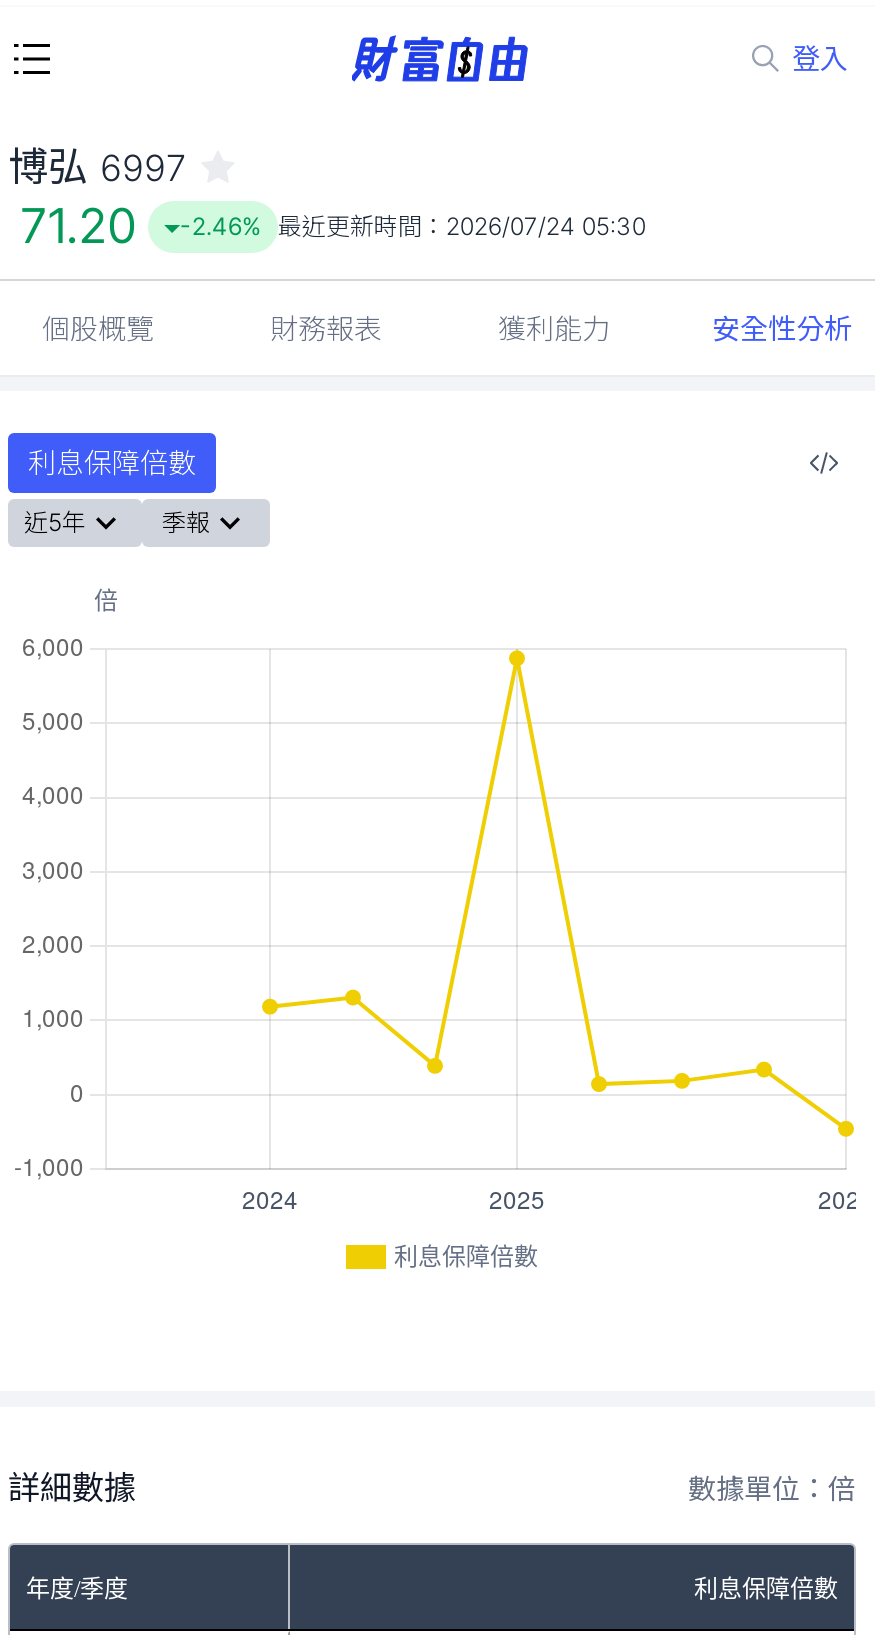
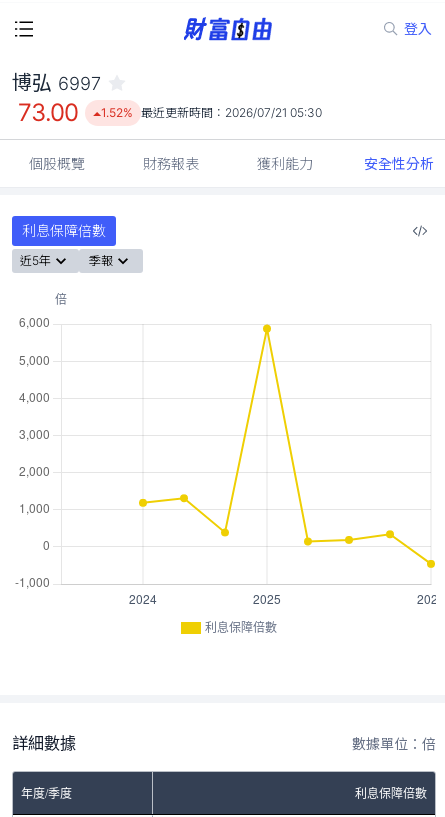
- 71.20
+ 73.00

- -2.46% 最近更新時間：2026/07/24 05:30
+ 1.52% 最近更新時間：2026/07/21 05:30
